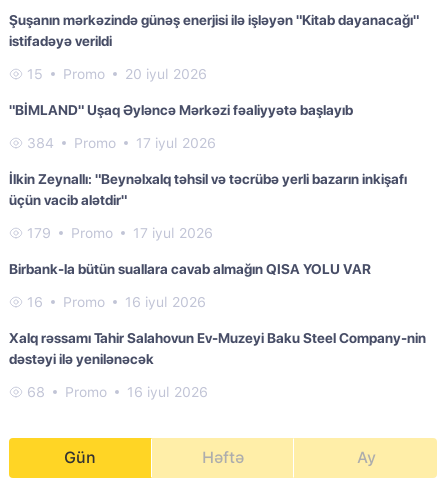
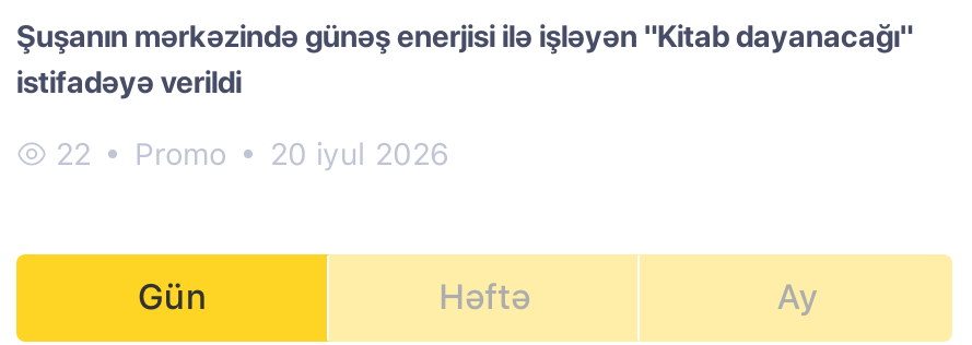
- 15 Promo 20 iyul 2026
+ 22 Promo 20 iyul 2026

- "BİMLAND" Uşaq Əyləncə Mərkəzi fəaliyyətə başlayıb
- 384
- Promo
- 17 iyul 2026
- İlkin Zeynallı: "Beynəlxalq təhsil və təcrübə yerli bazarın inkişafı
- üçün vacib alətdir"
- 179
- Promo
- 17 iyul 2026
- Birbank-la bütün suallara cavab almağın QISA YOLU VAR
- 16
- Promo
- 16 iyul 2026
- Xalq rəssamı Tahir Salahovun Ev-Muzeyi Baku Steel Company-nin
- dəstəyi ilə yenilənəcək
- 68
- Promo
- 16 iyul 2026
